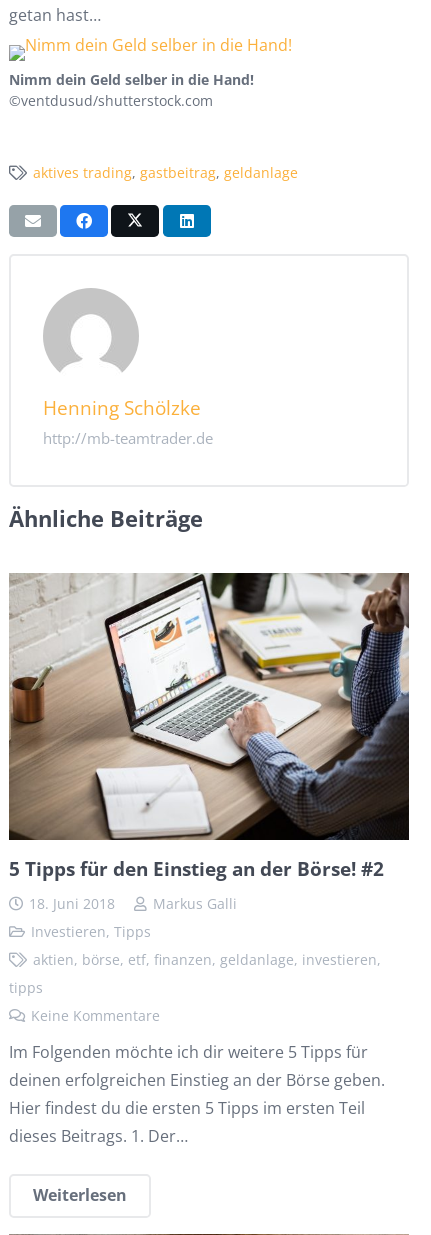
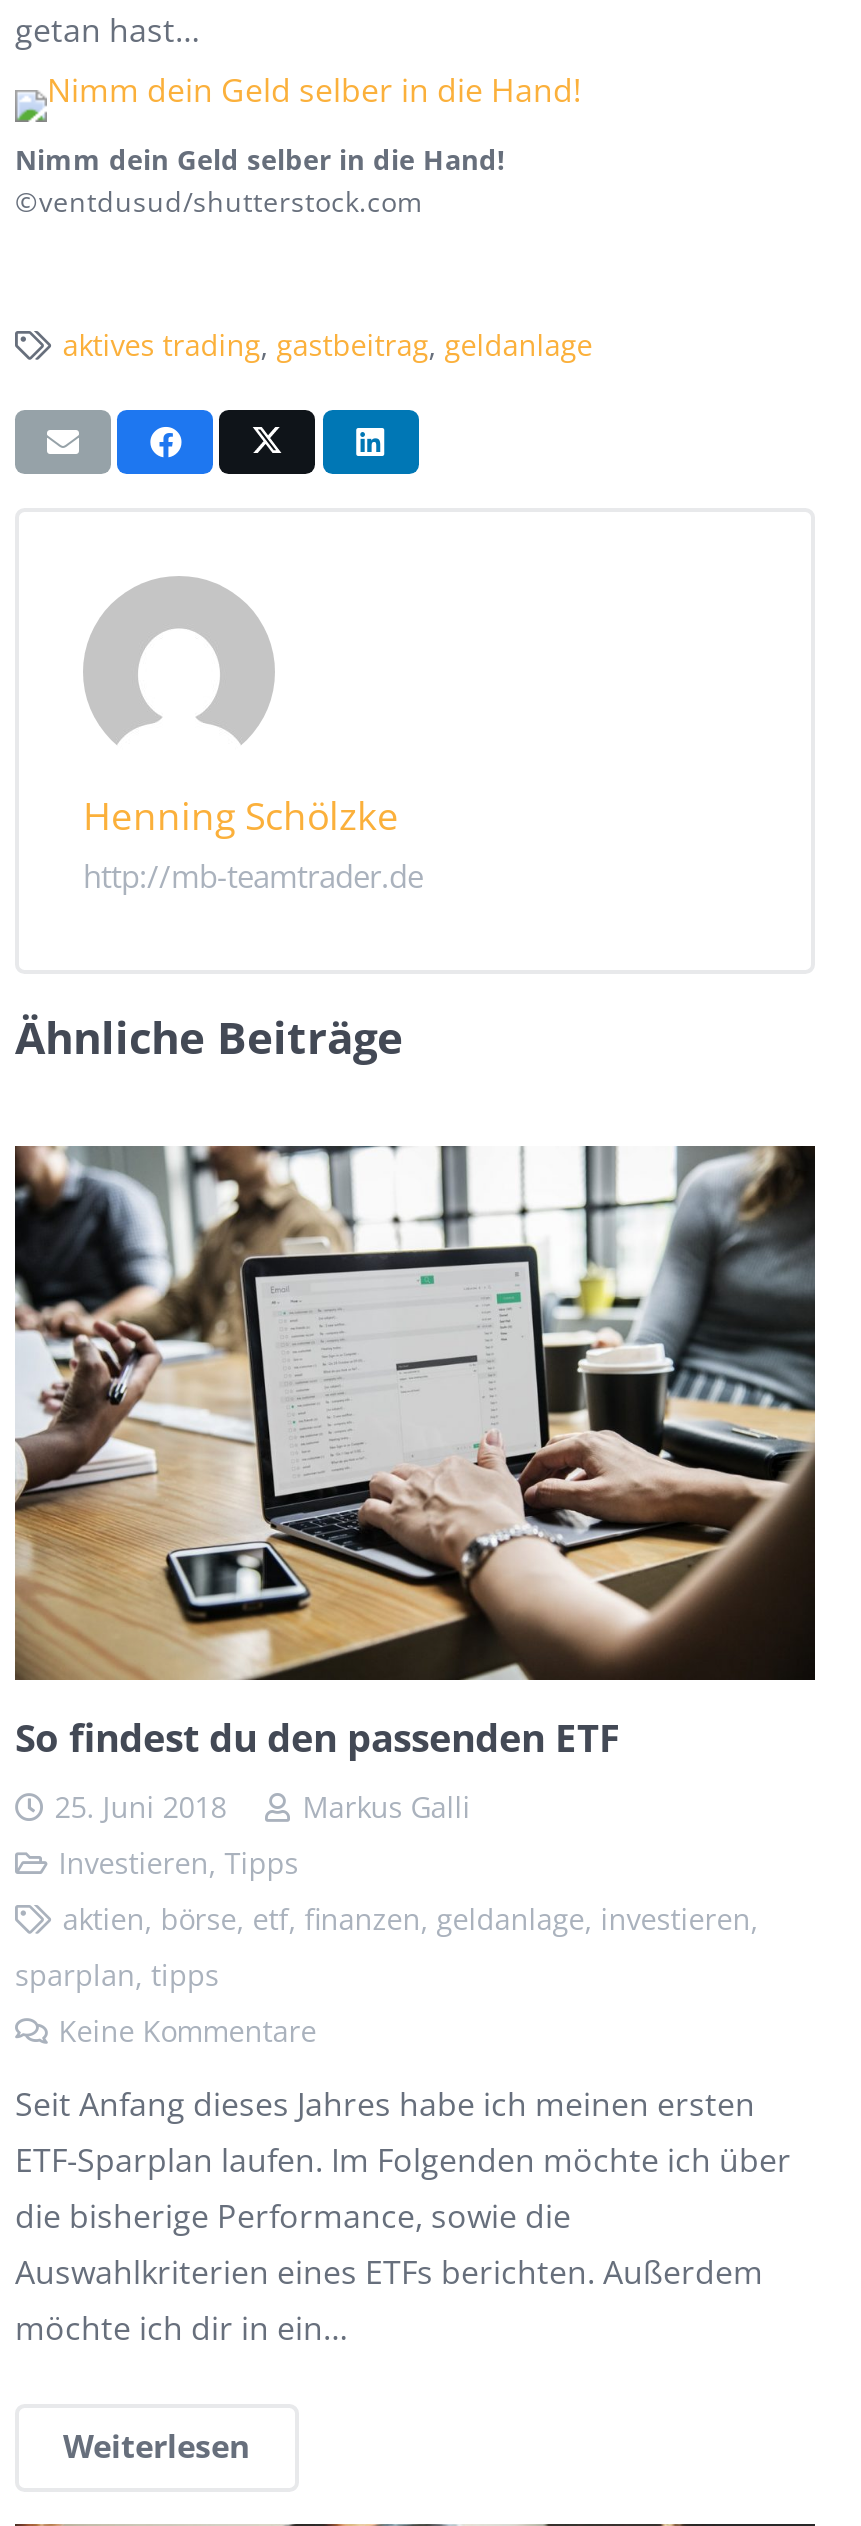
- [image]
- 5 Tipps für den Einstieg an der Börse! #2
- 18. Juni 2018
+ [image]
+ So findest du den passenden ETF
+ 25. Juni 2018

- tipps
+ sparplan, tipps

- Im Folgenden möchte ich dir weitere 5 Tipps für
- deinen erfolgreichen Einstieg an der Börse geben.
- Hier findest du die ersten 5 Tipps im ersten Teil
- dieses Beitrags. 1. Der…
+ Seit Anfang dieses Jahres habe ich meinen ersten
+ ETF-Sparplan laufen. Im Folgenden möchte ich über
+ die bisherige Performance, sowie die
+ Auswahlkriterien eines ETFs berichten. Außerdem
+ möchte ich dir in ein…
